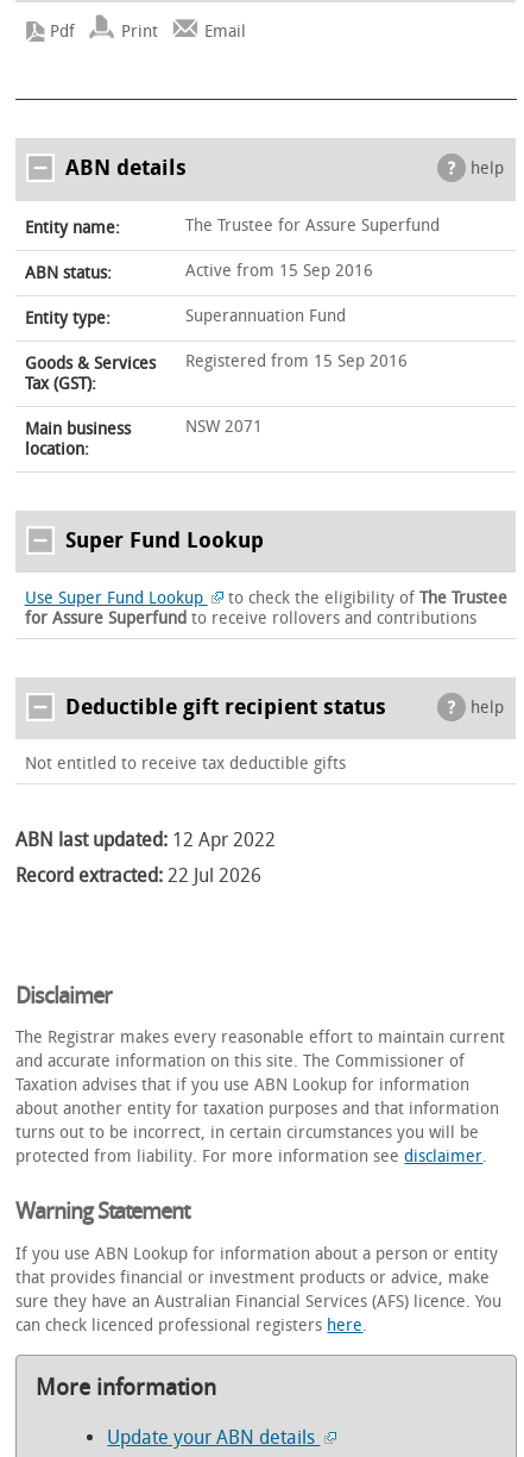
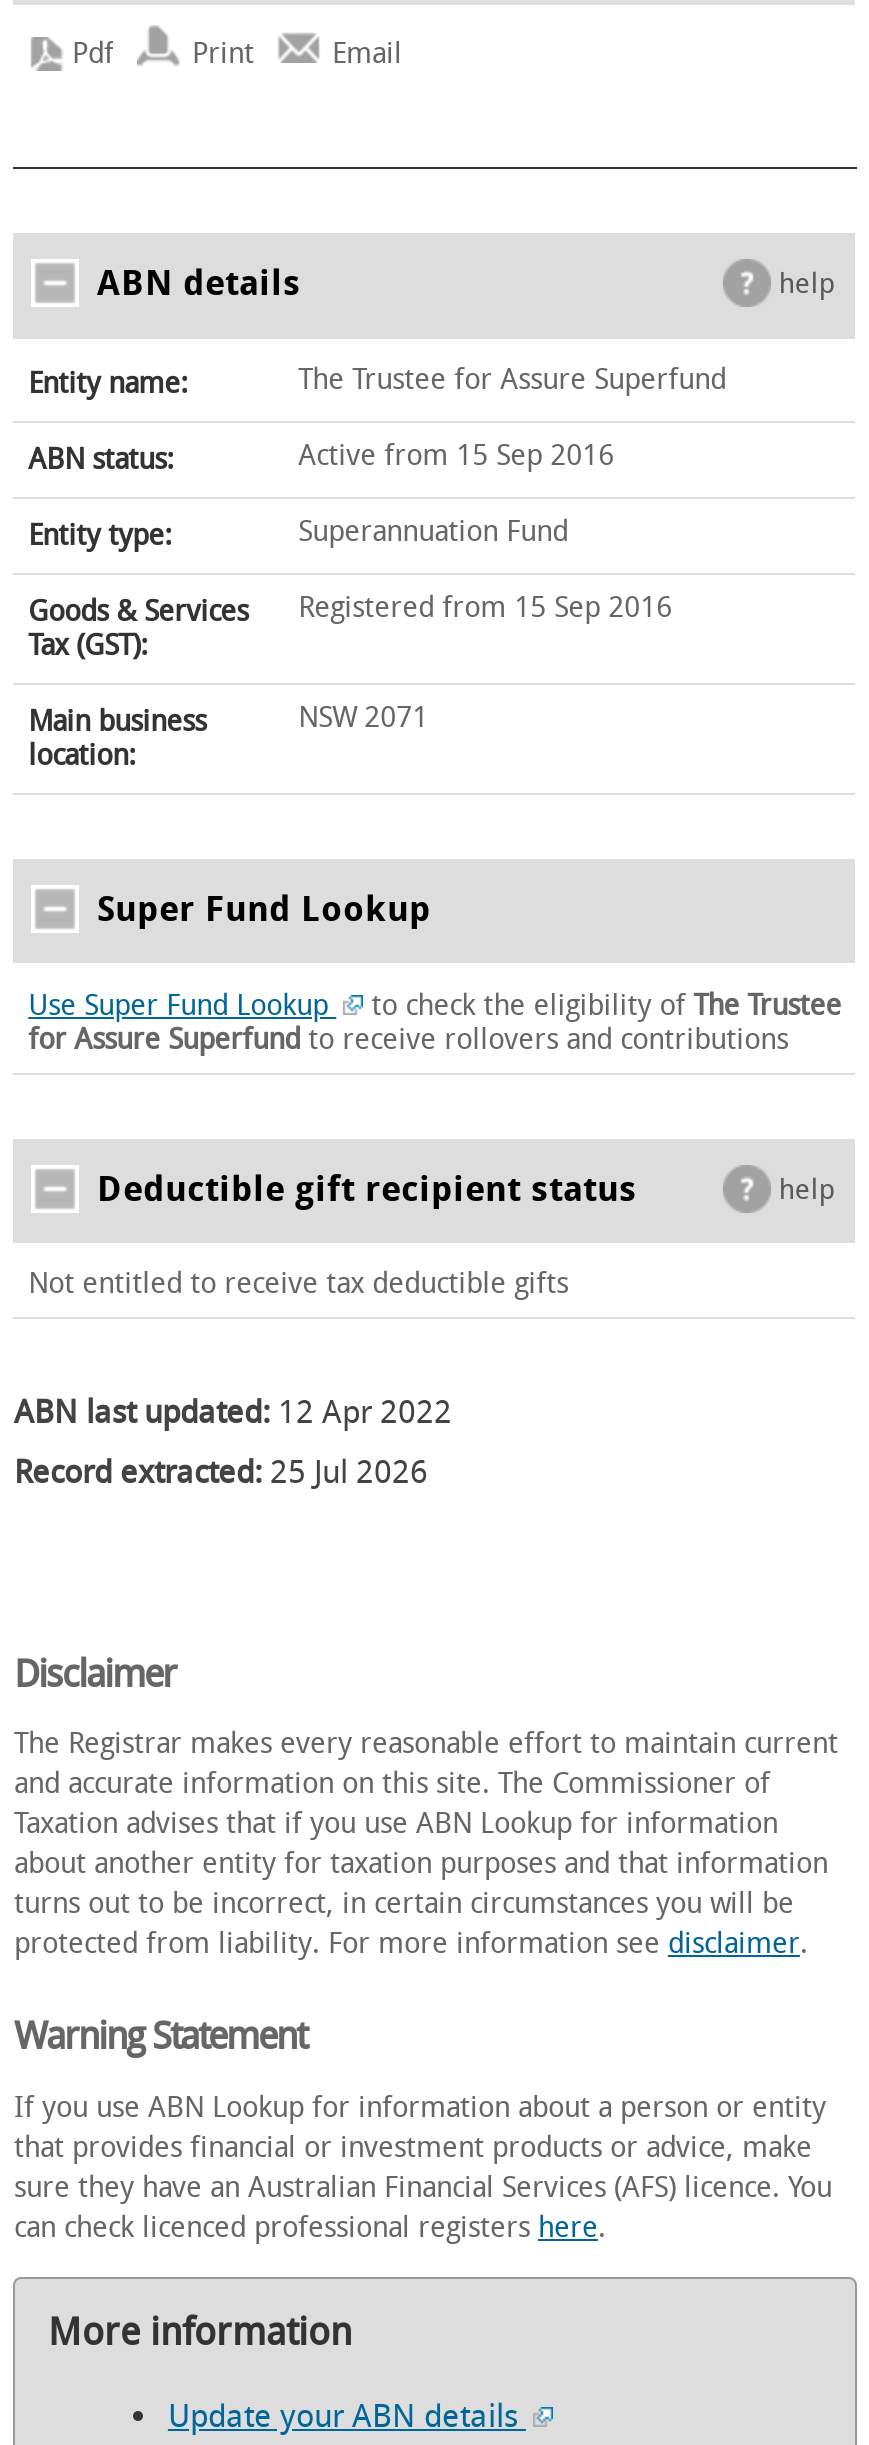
- Record extracted: 22 Jul 2026
+ Record extracted: 25 Jul 2026
